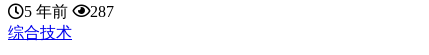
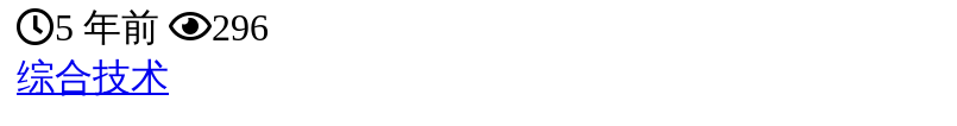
- 5 年前 287
+ 5 年前 296
